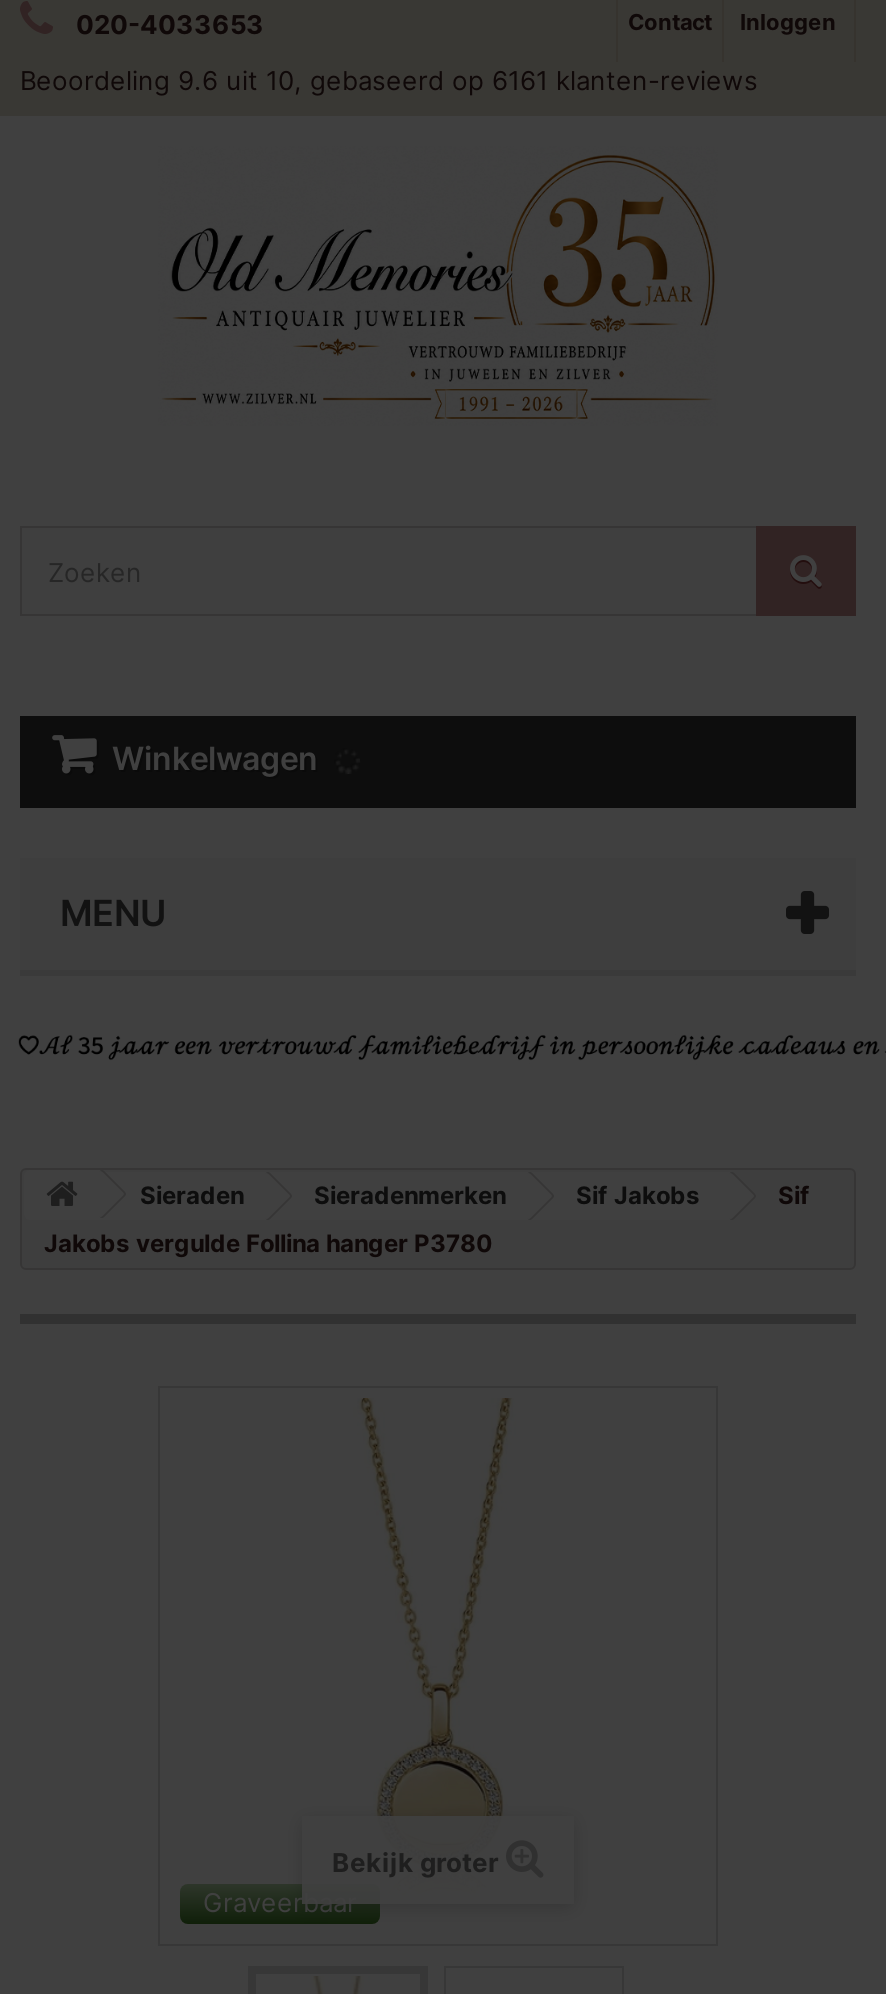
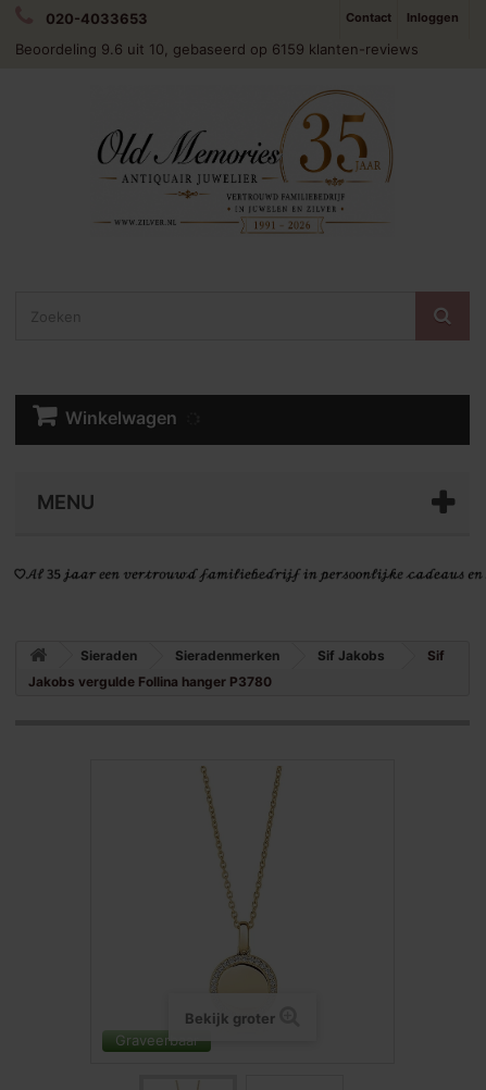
- Beoordeling 9.6 uit 10, gebaseerd op 6161 klanten-reviews
+ Beoordeling 9.6 uit 10, gebaseerd op 6159 klanten-reviews
